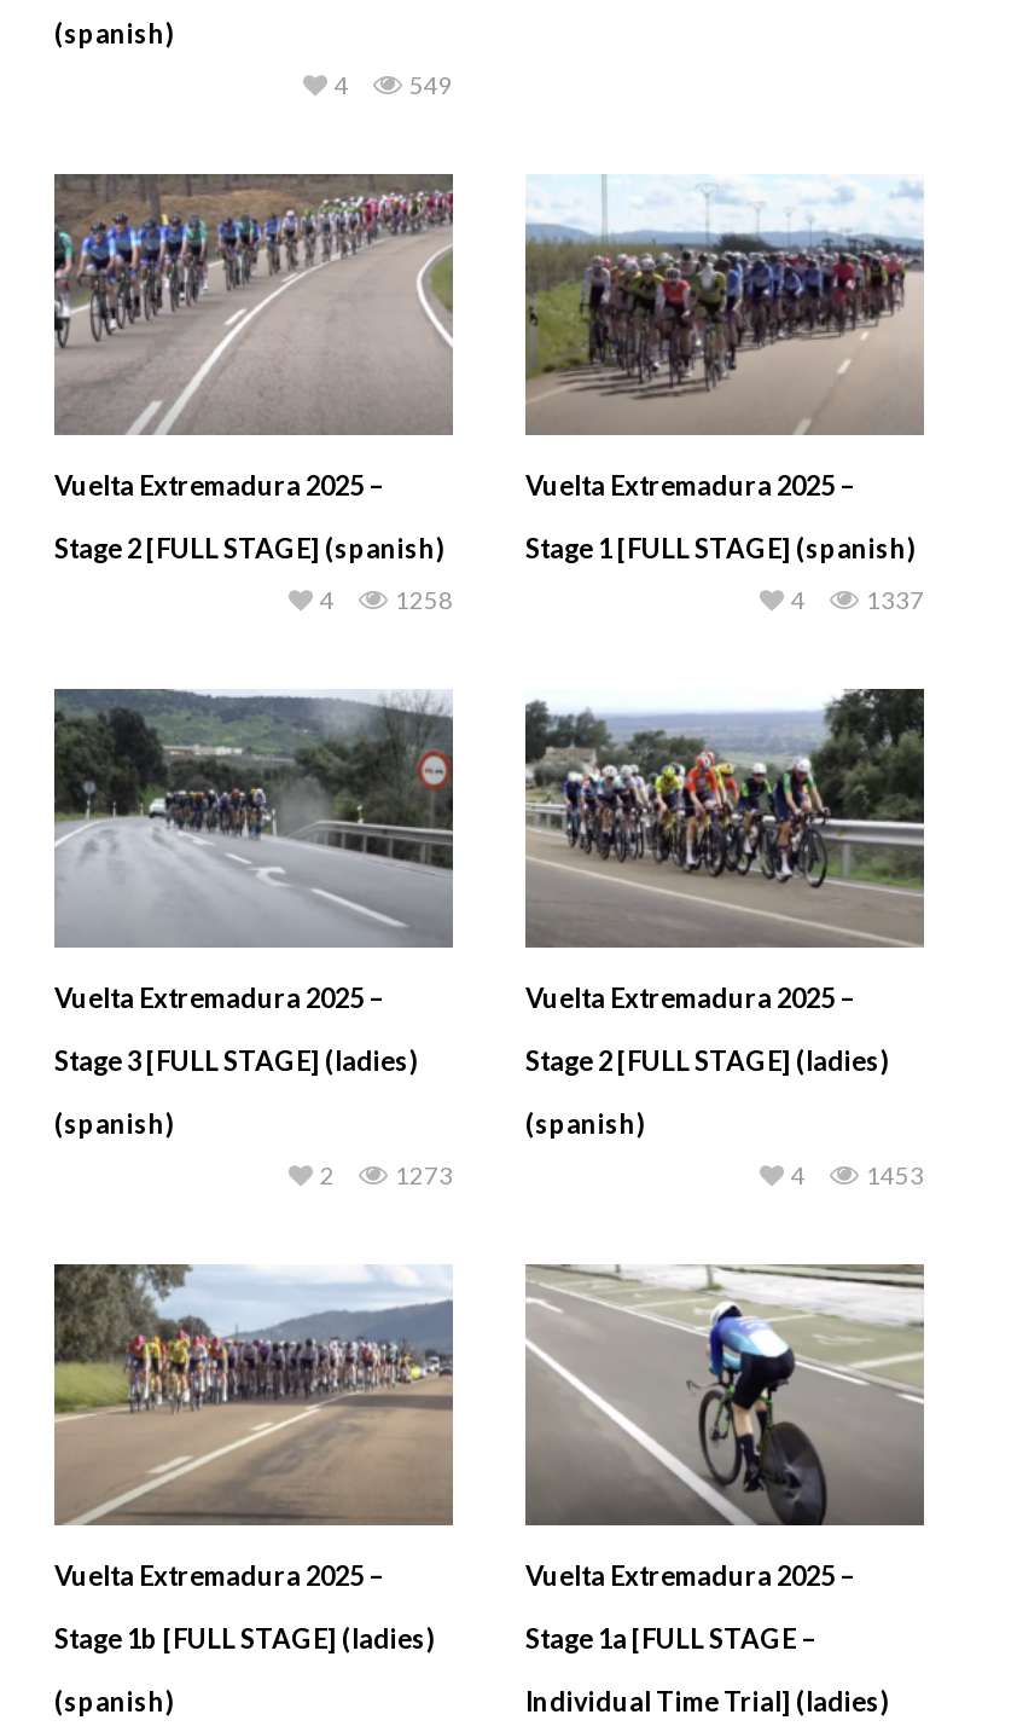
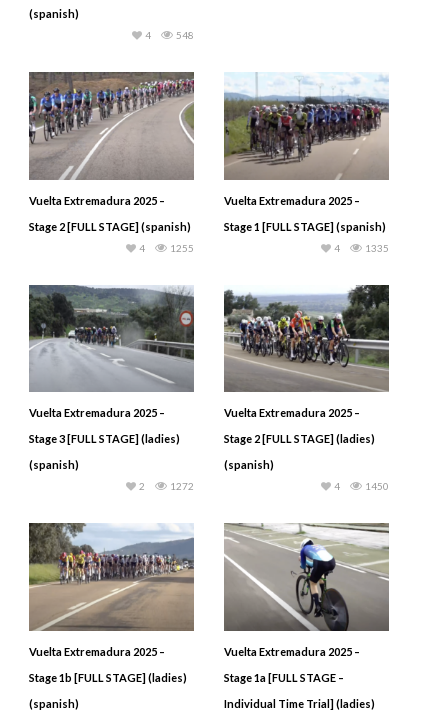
- 549
+ 548

- 1258
+ 1255

- 1337
+ 1335

- 1273
+ 1272

- 1453
+ 1450
